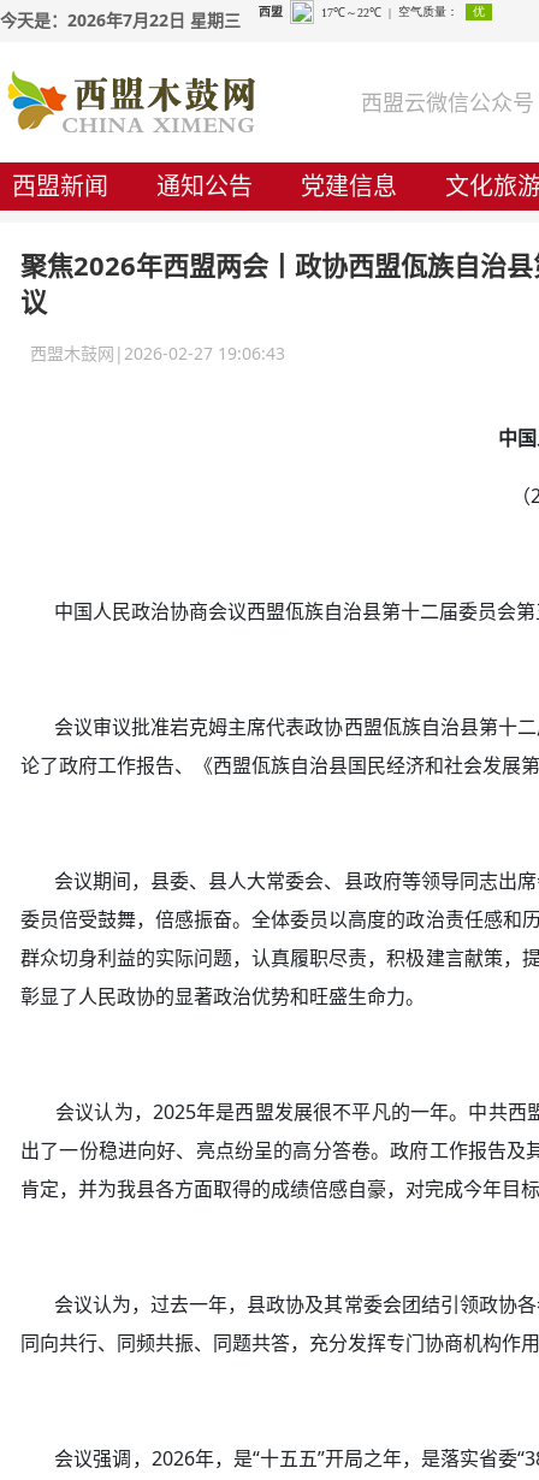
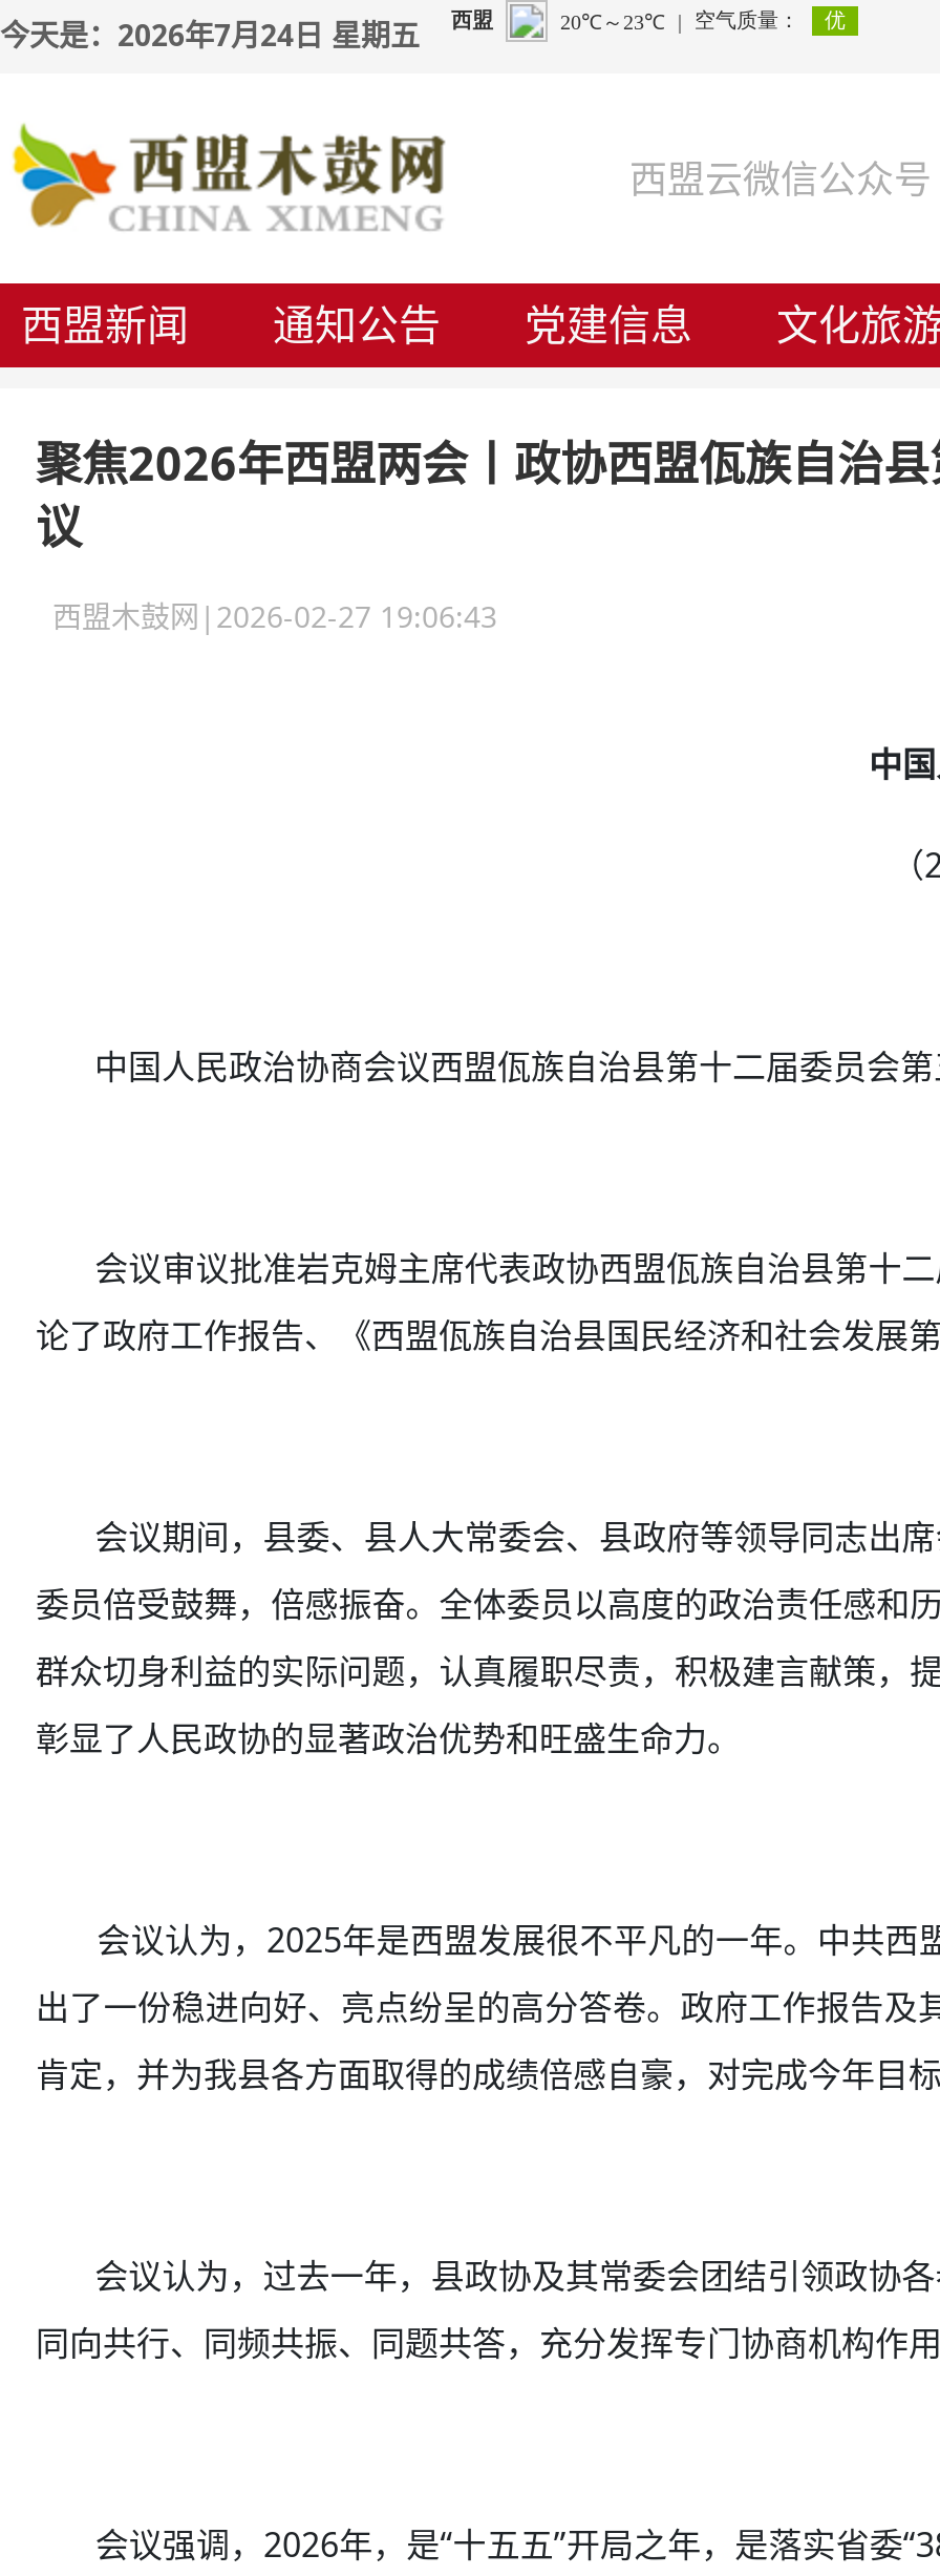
- 今天是：2026年7月22日 星期三
+ 今天是：2026年7月24日 星期五
